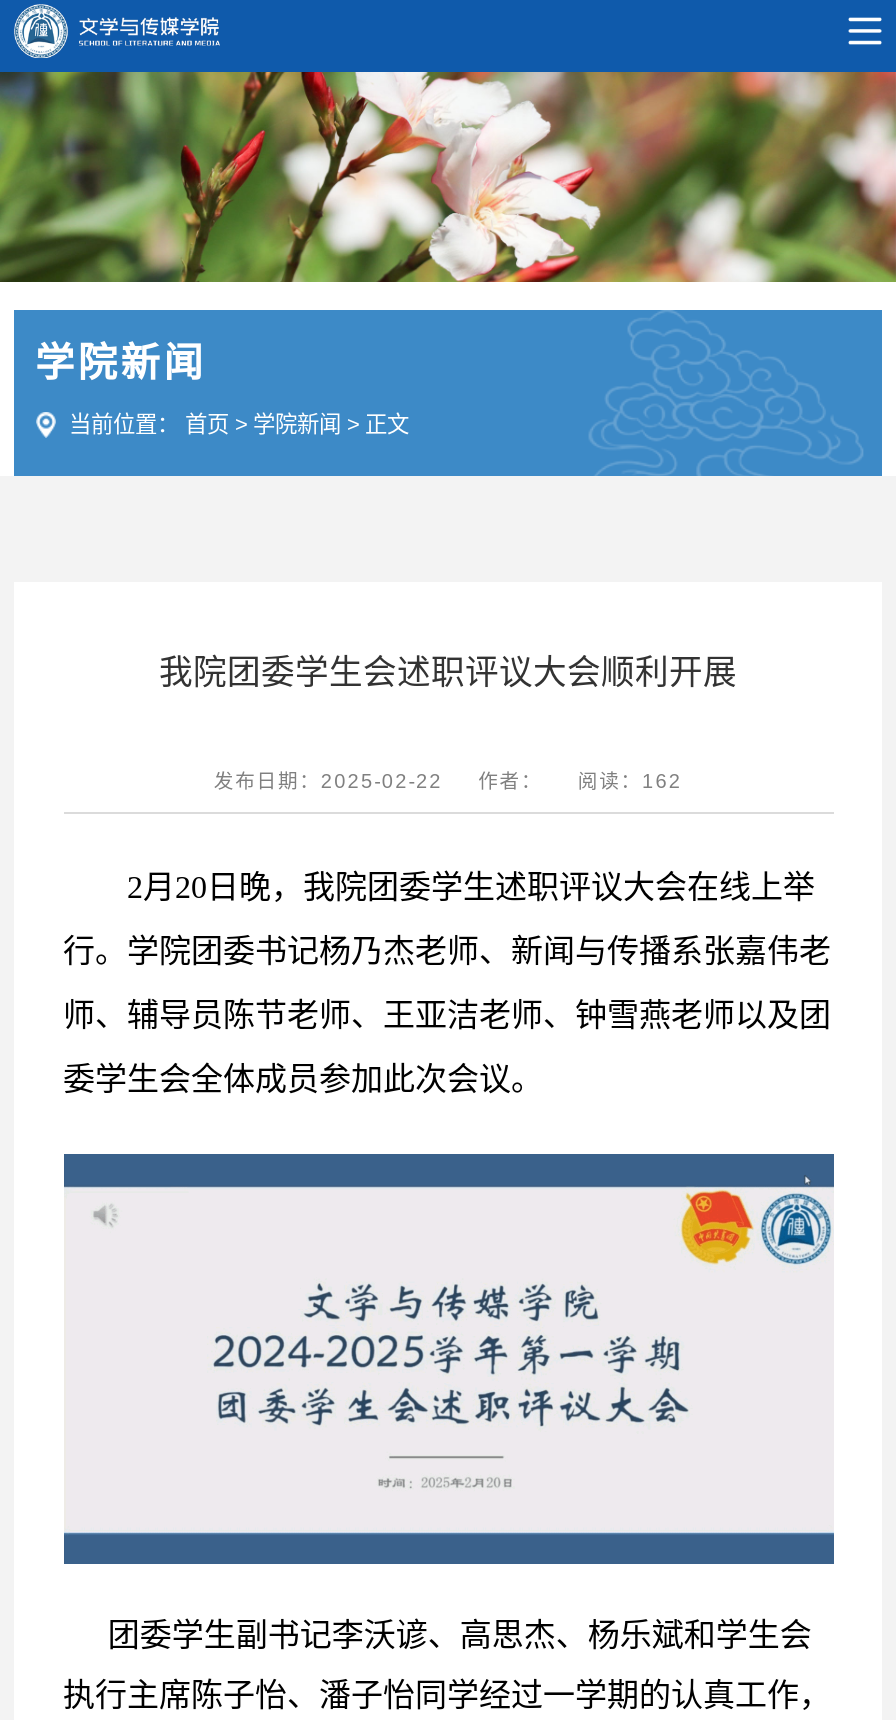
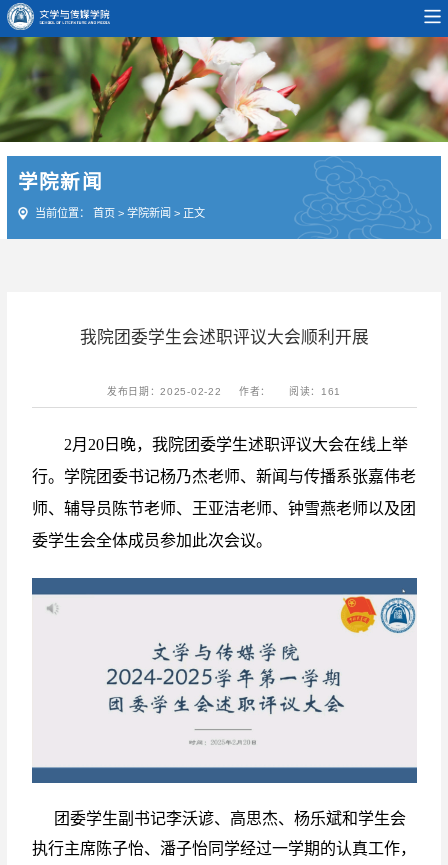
- 发布日期：2025-02-22 作者： 阅读：162
+ 发布日期：2025-02-22 作者： 阅读：161
